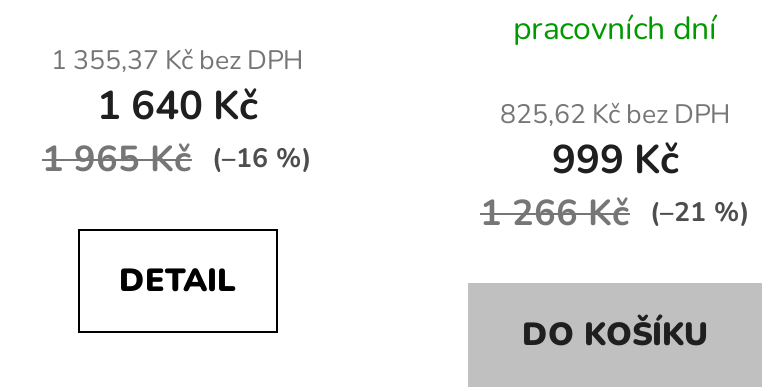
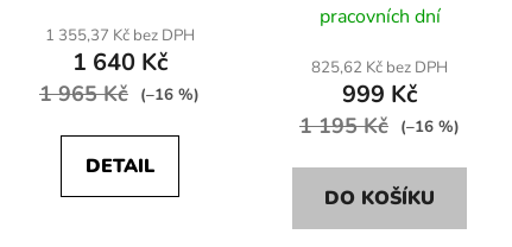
- 1 266 Kč (–21 %)
+ 1 195 Kč (–16 %)
